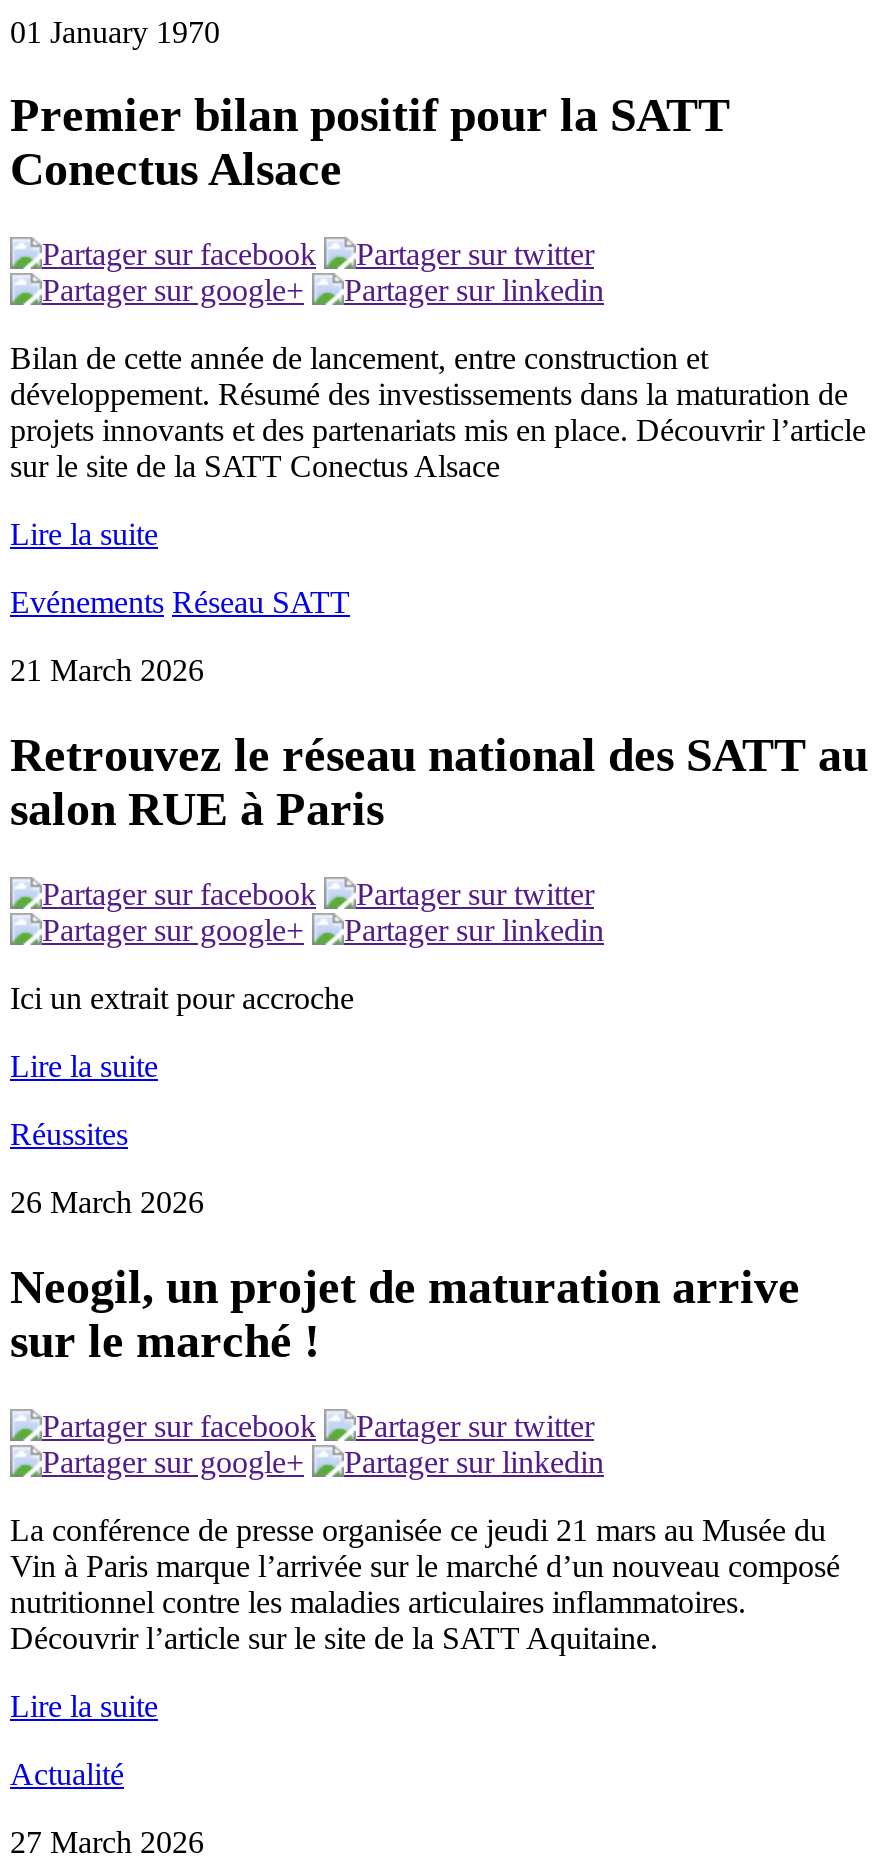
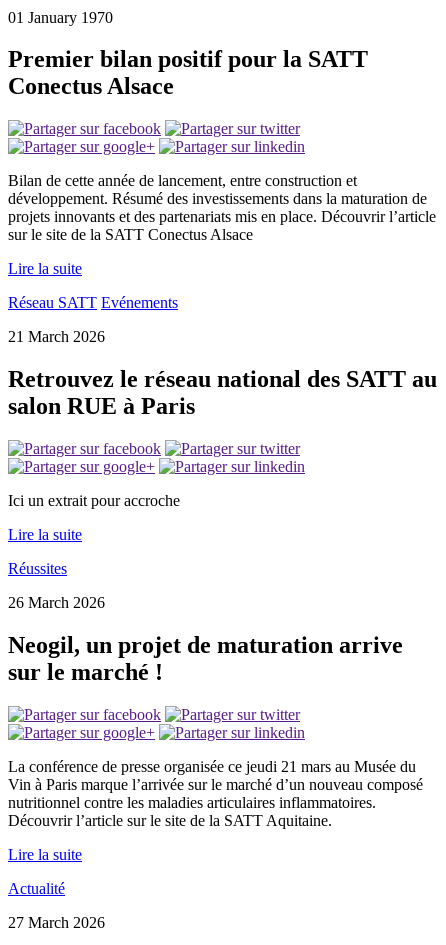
- Evénements Réseau SATT
+ Réseau SATT Evénements
